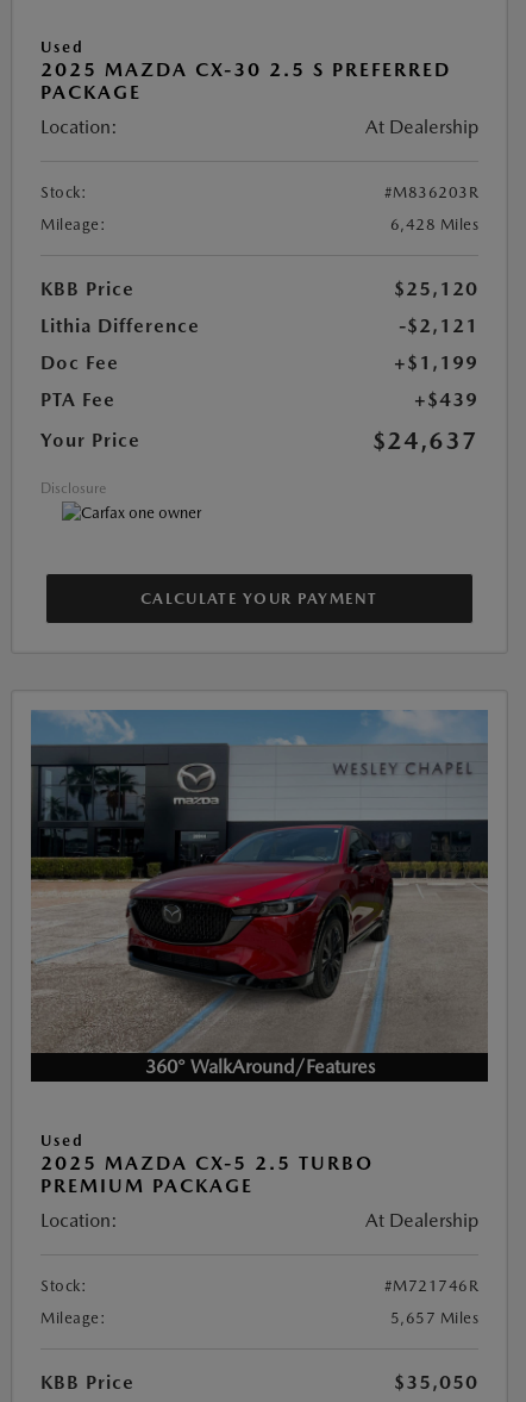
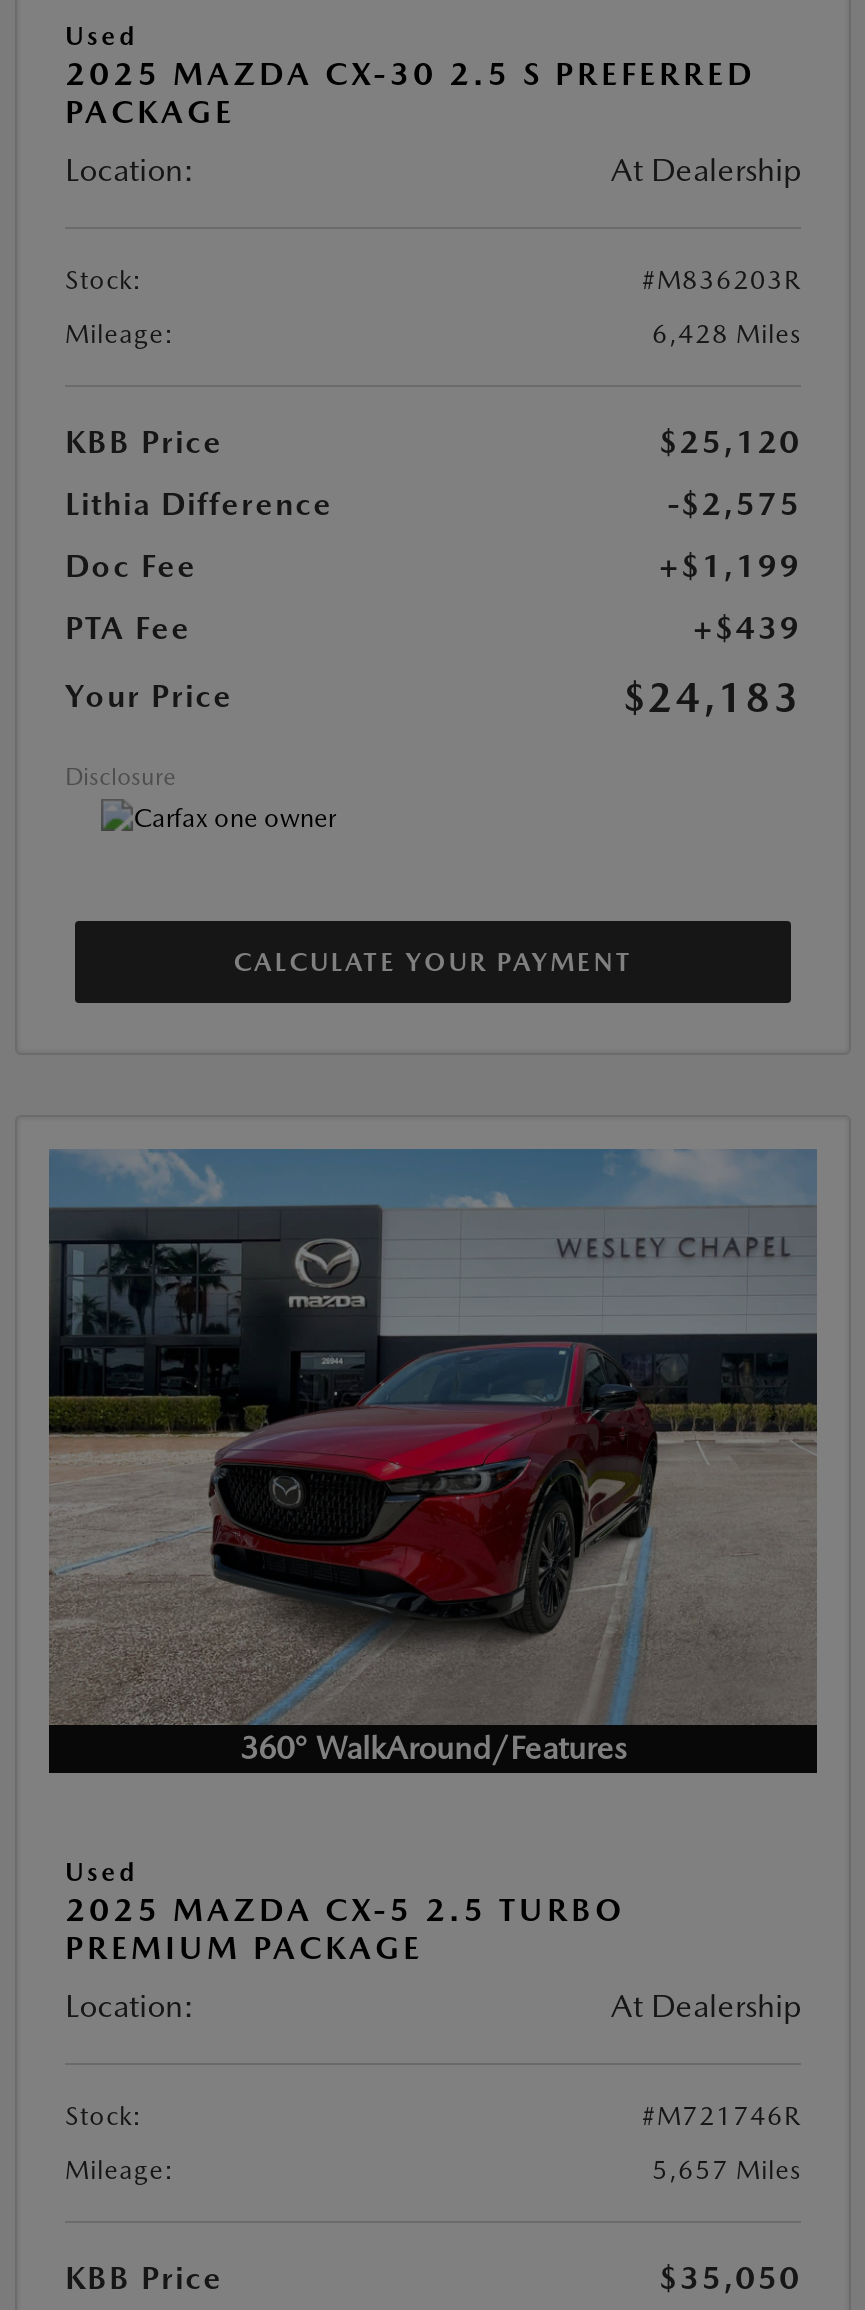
- -$2,121
+ -$2,575

- $24,637
+ $24,183
